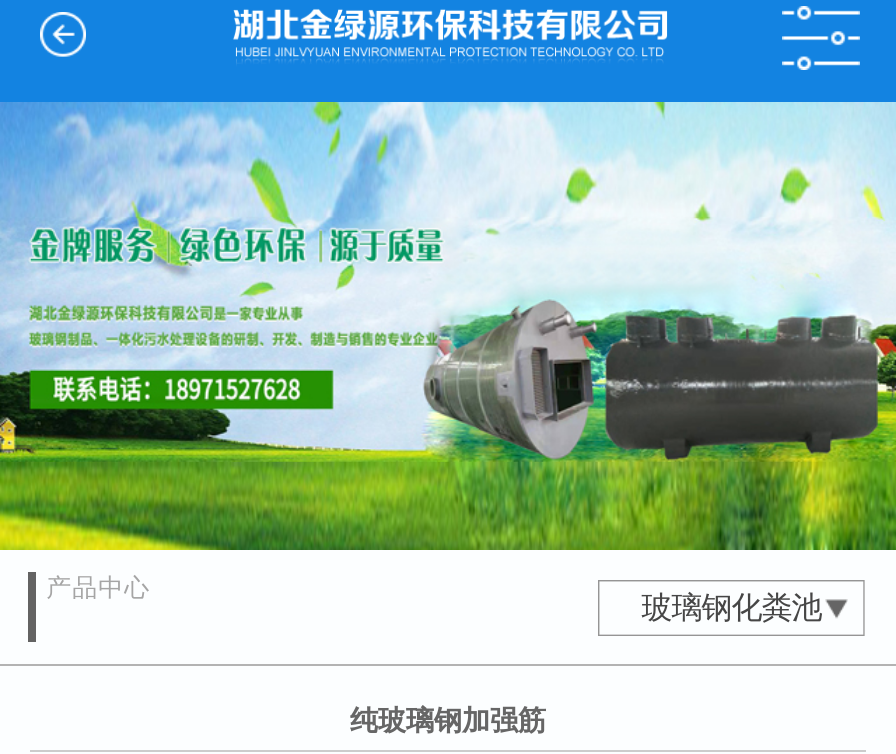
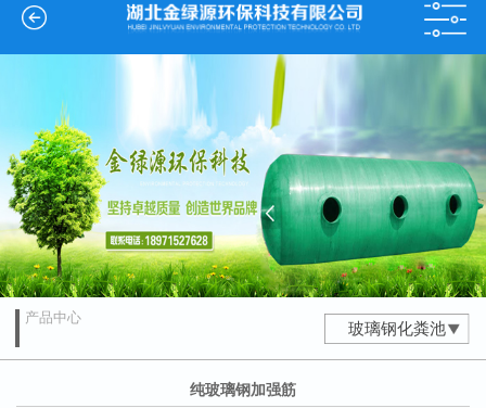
- [image]
+ [image]
